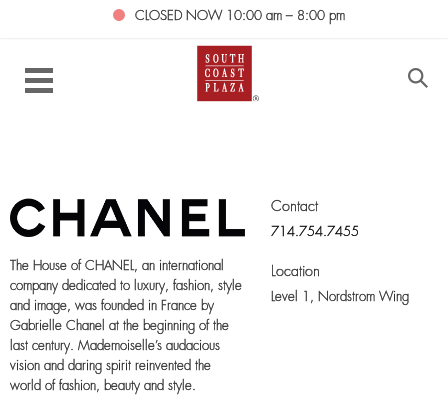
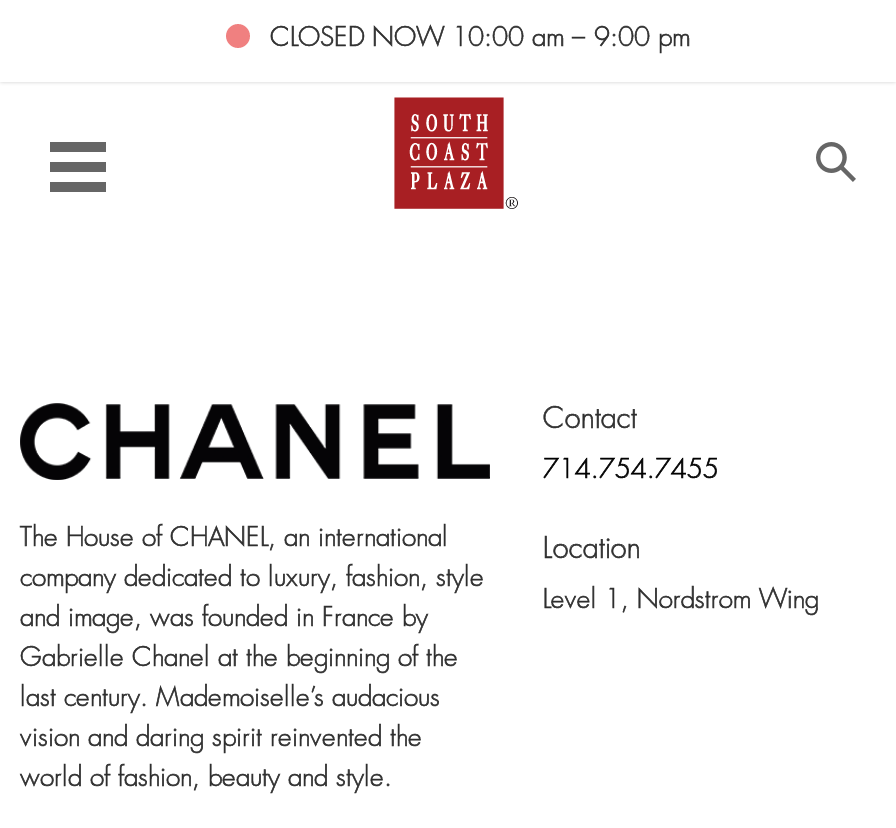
- CLOSED NOW 10:00 am – 8:00 pm
+ CLOSED NOW 10:00 am – 9:00 pm
